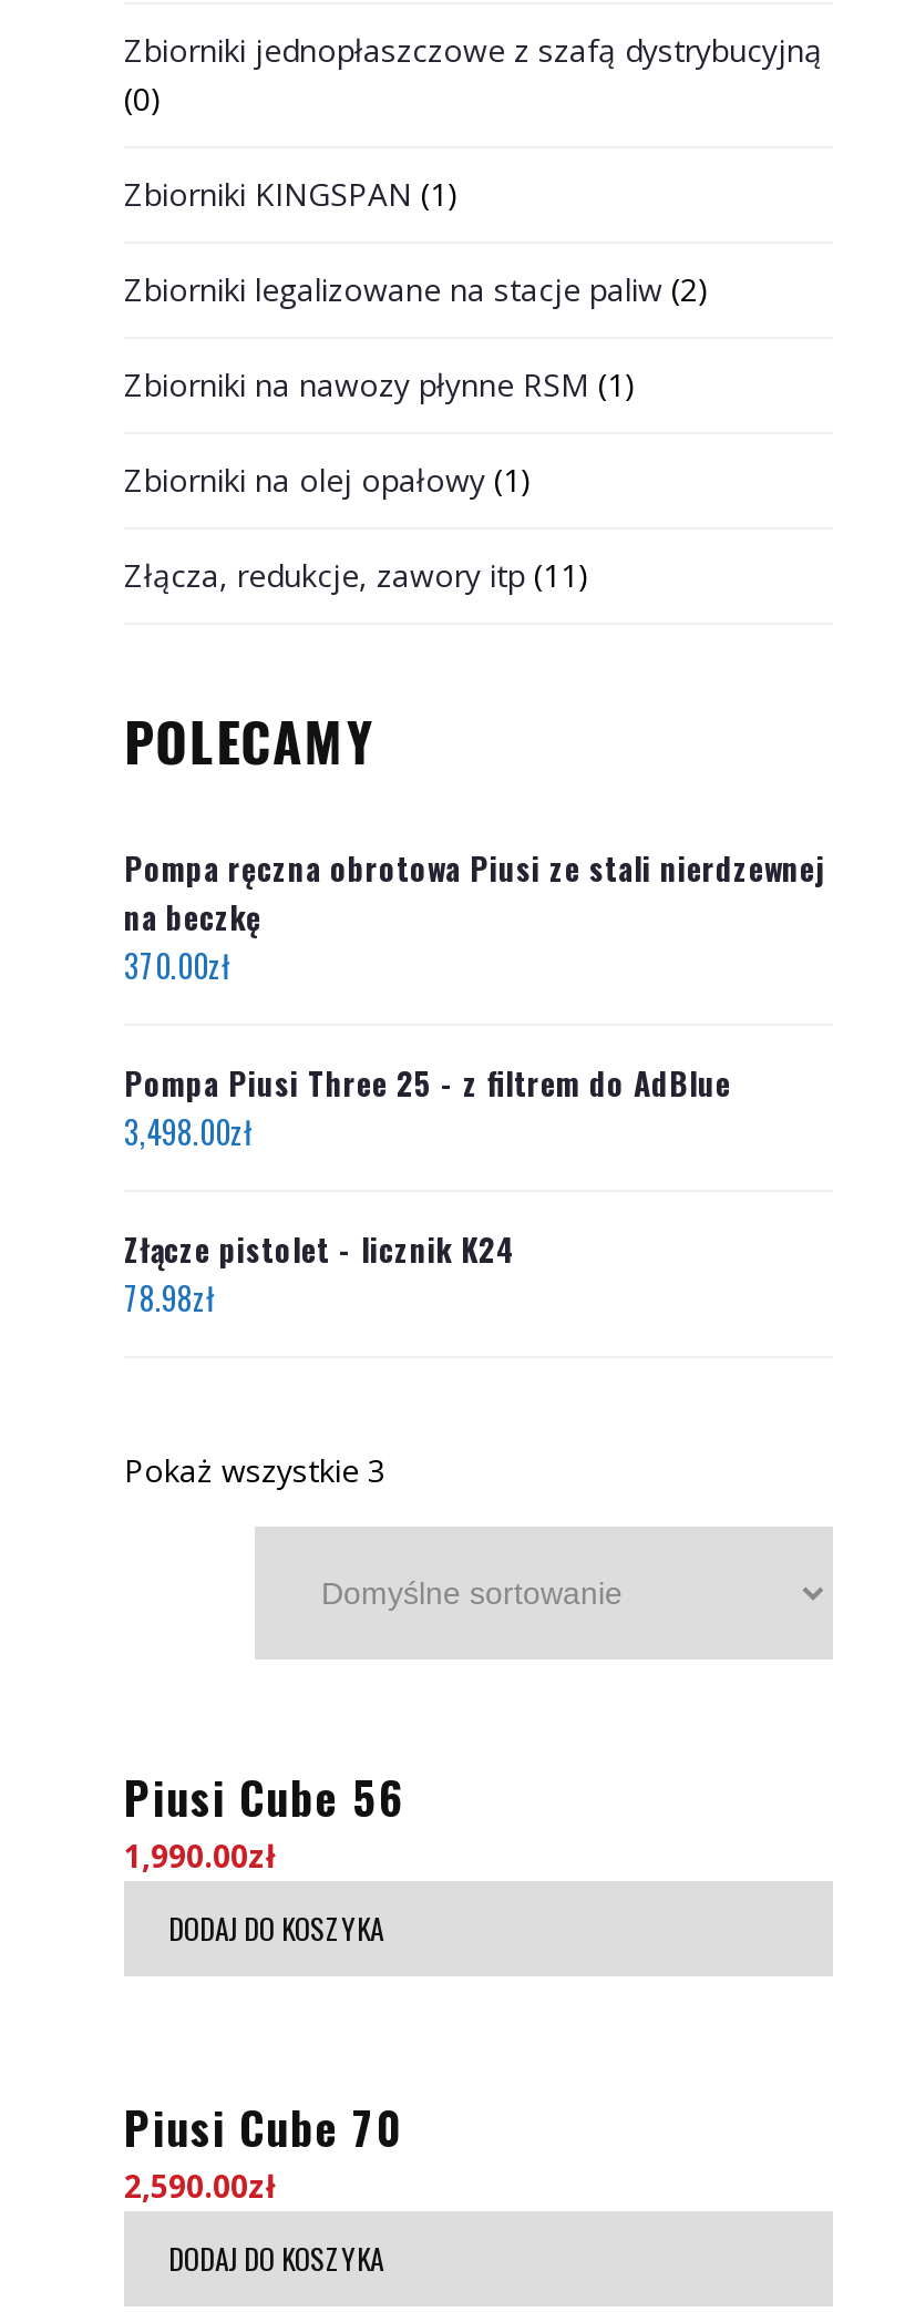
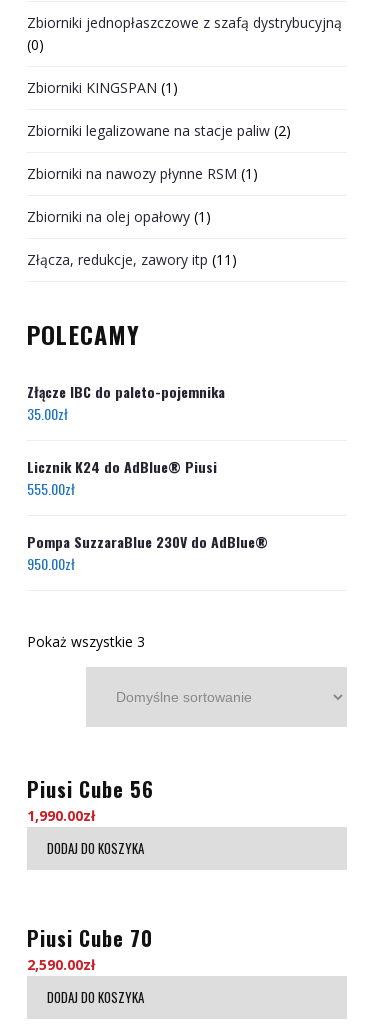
- Pompa ręczna obrotowa Piusi ze stali nierdzewnej
- na beczkę
- 370.00zł
+ Złącze IBC do paleto-pojemnika
+ 35.00zł

- Pompa Piusi Three 25 - z filtrem do AdBlue
- 3,498.00zł
+ Licznik K24 do AdBlue® Piusi
+ 555.00zł

- Złącze pistolet - licznik K24
- 78.98zł
+ Pompa SuzzaraBlue 230V do AdBlue®
+ 950.00zł
